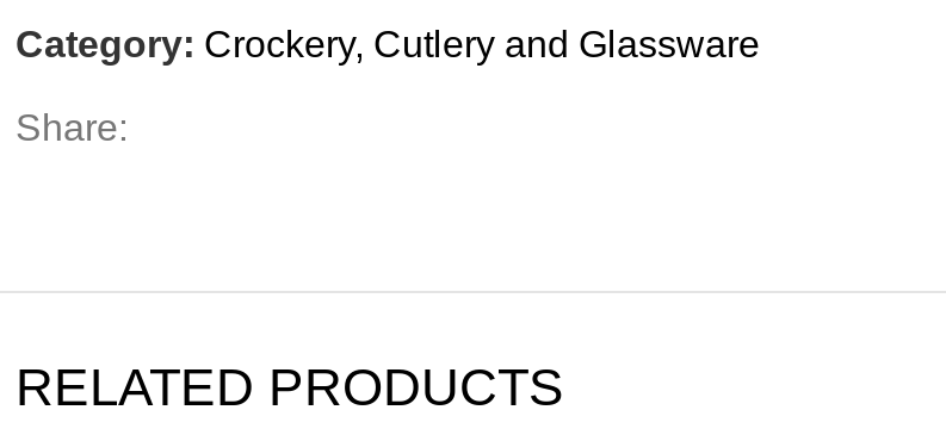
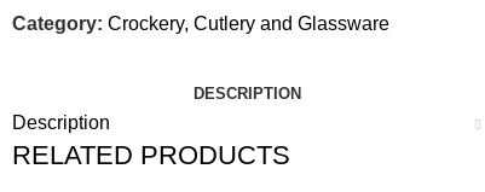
- Share:
+ DESCRIPTION
+ Description
